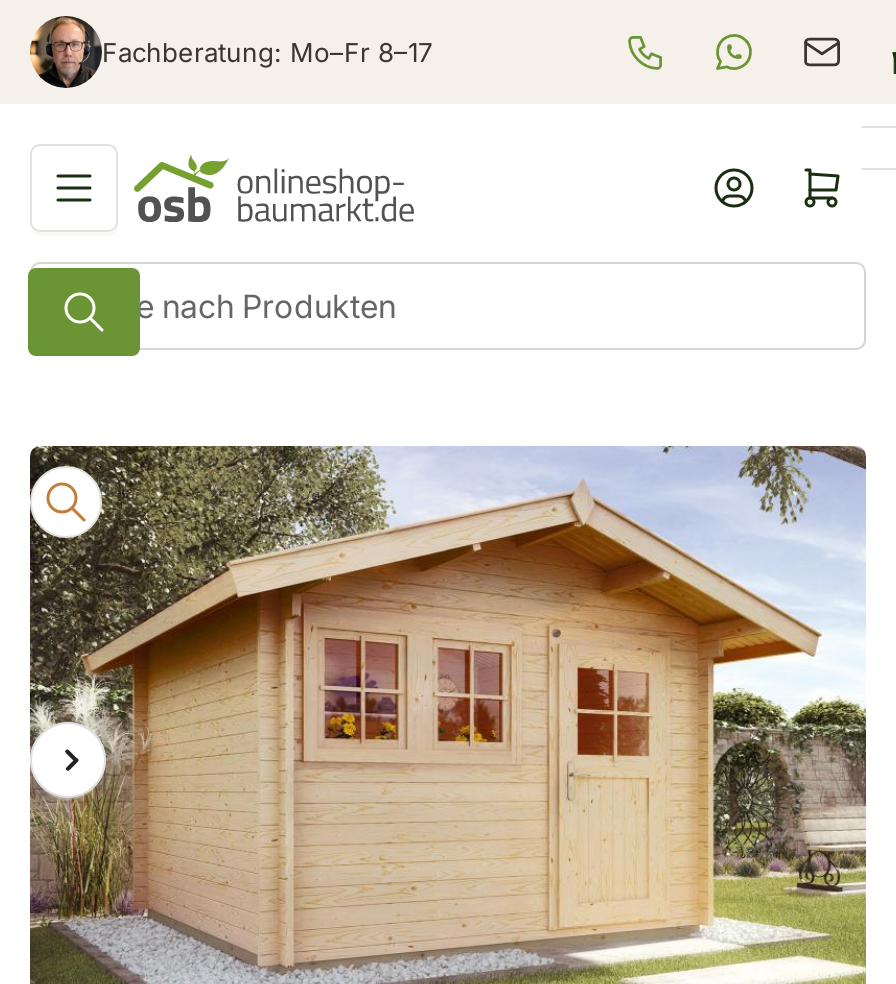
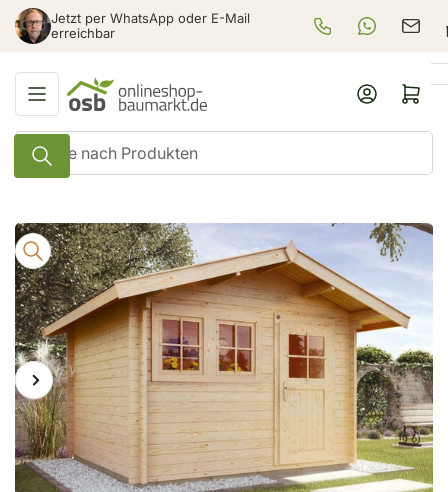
- Fachberatung: Mo–Fr 8–17
+ Jetzt per WhatsApp oder E-Mail
+ erreichbar
